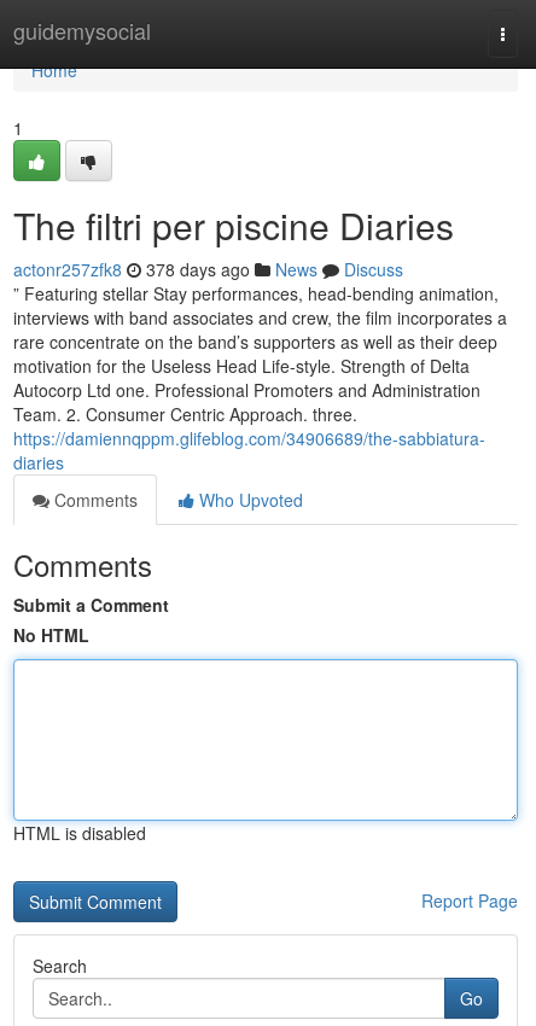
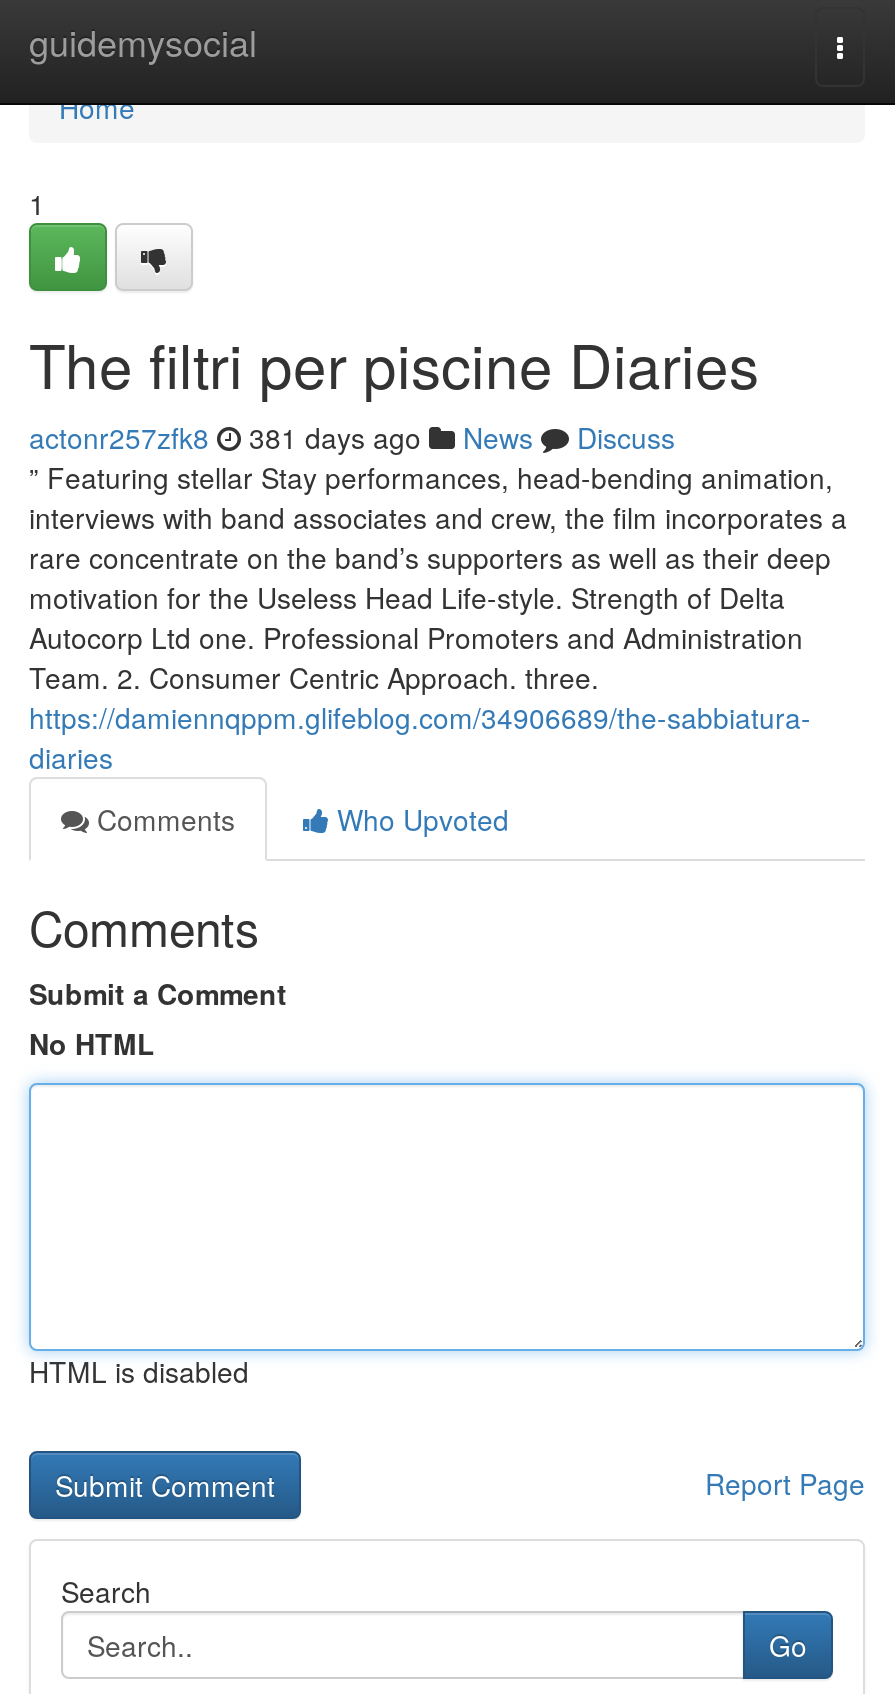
- actonr257zfk8 378 days ago News Discuss
+ actonr257zfk8 381 days ago News Discuss
